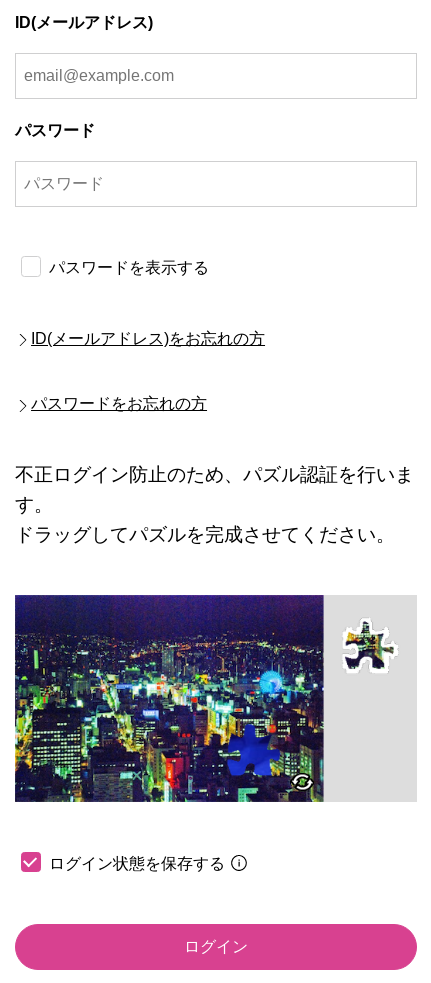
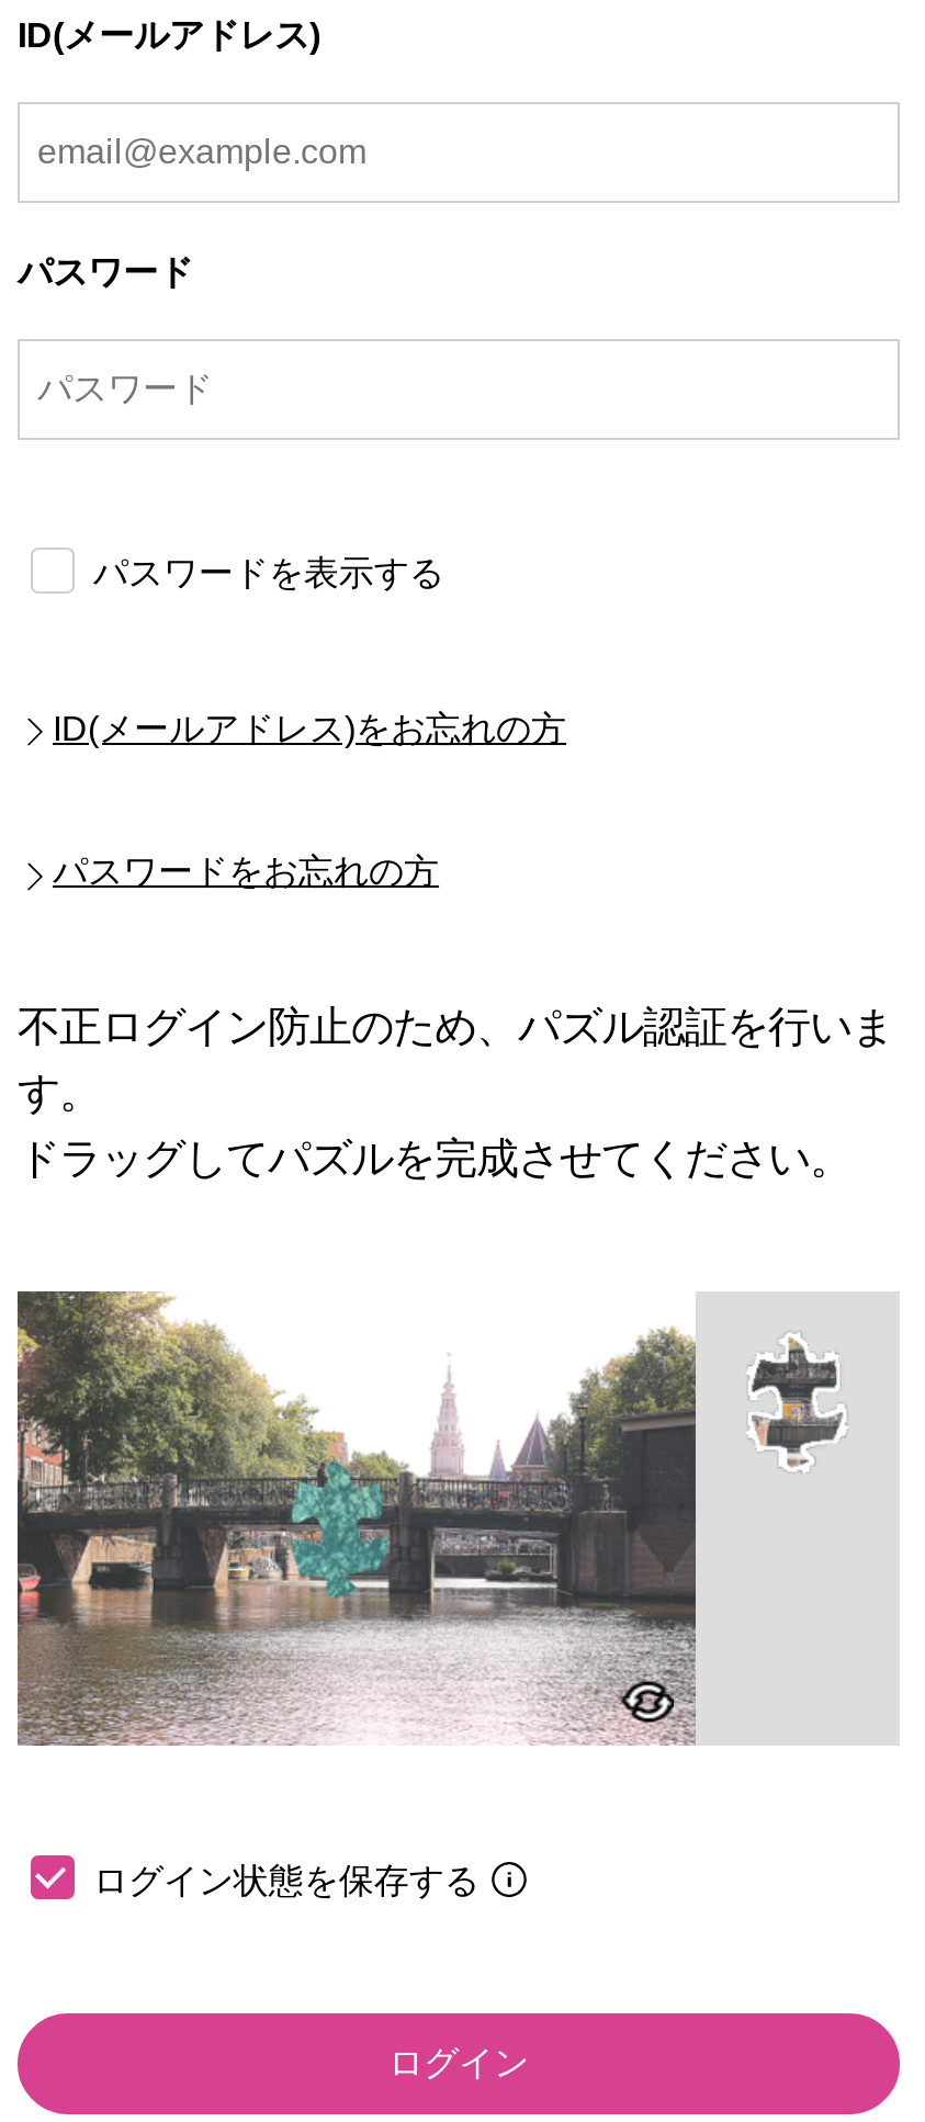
- [image]
+ [image]

- [image]
+ [image]
